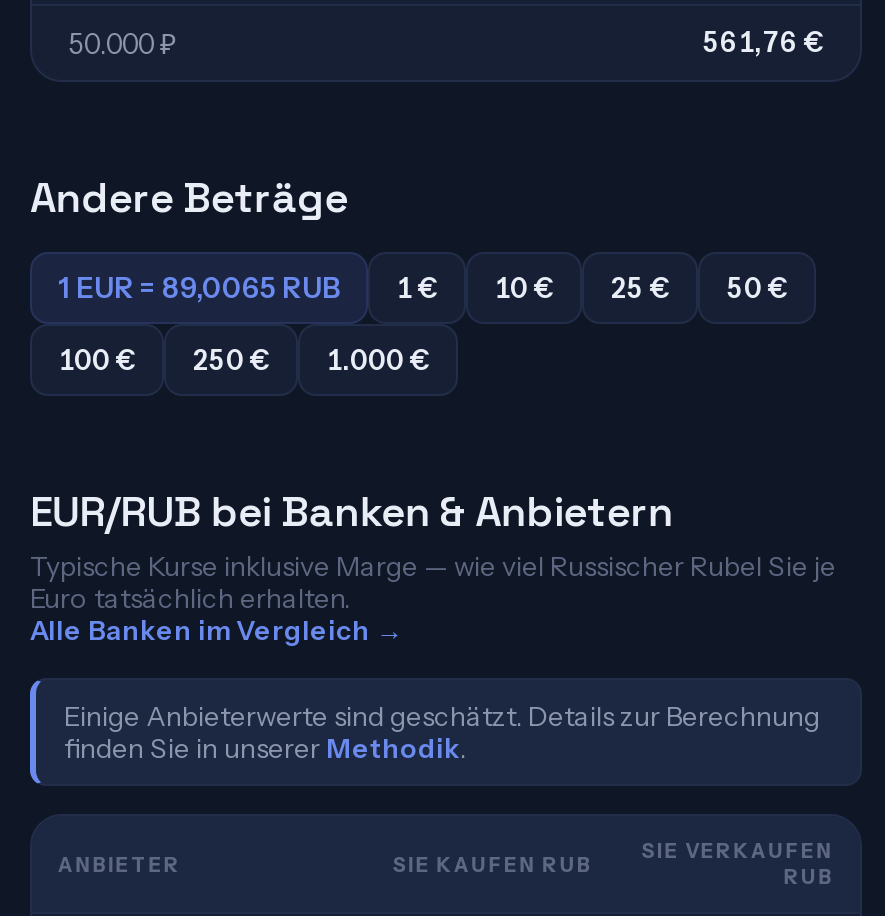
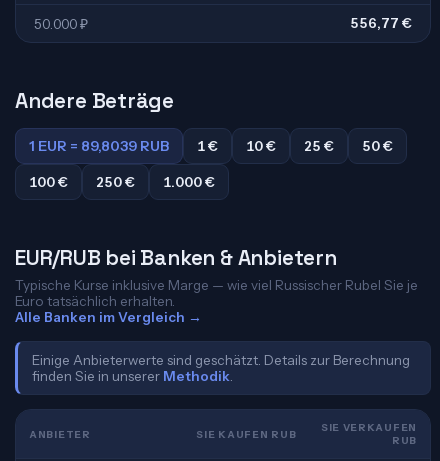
- 561,76 €
+ 556,77 €

- 1 EUR = 89,0065 RUB 1 € 10 € 25 € 50 €
+ 1 EUR = 89,8039 RUB 1 € 10 € 25 € 50 €
